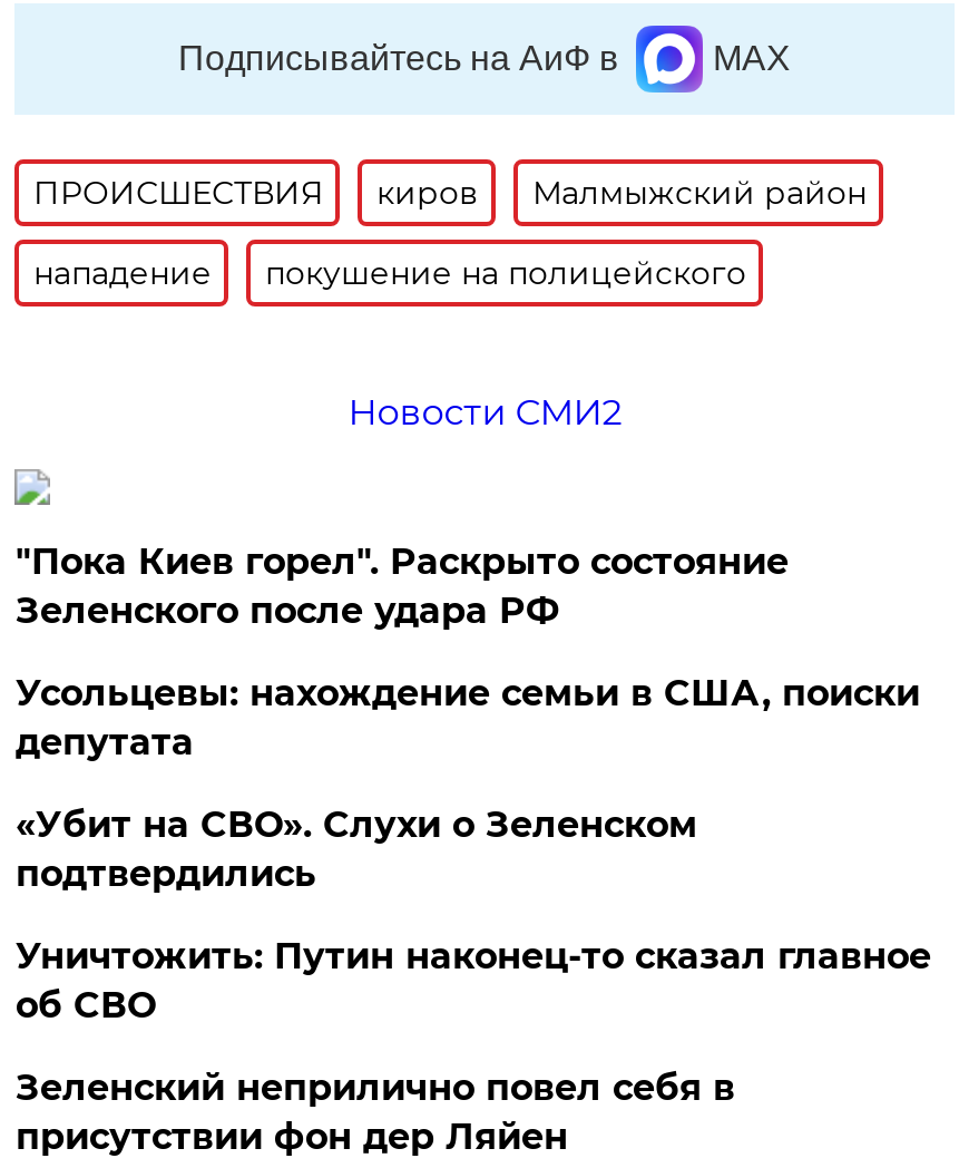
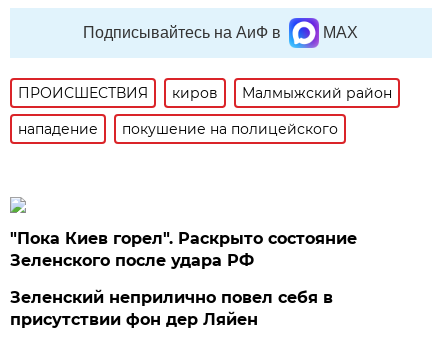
- Новости СМИ2

- Усольцевы: нахождение семьи в США, поиски
- депутата
- «Убит на СВО». Слухи о Зеленском
- подтвердились
- Уничтожить: Путин наконец-то сказал главное
- об СВО
